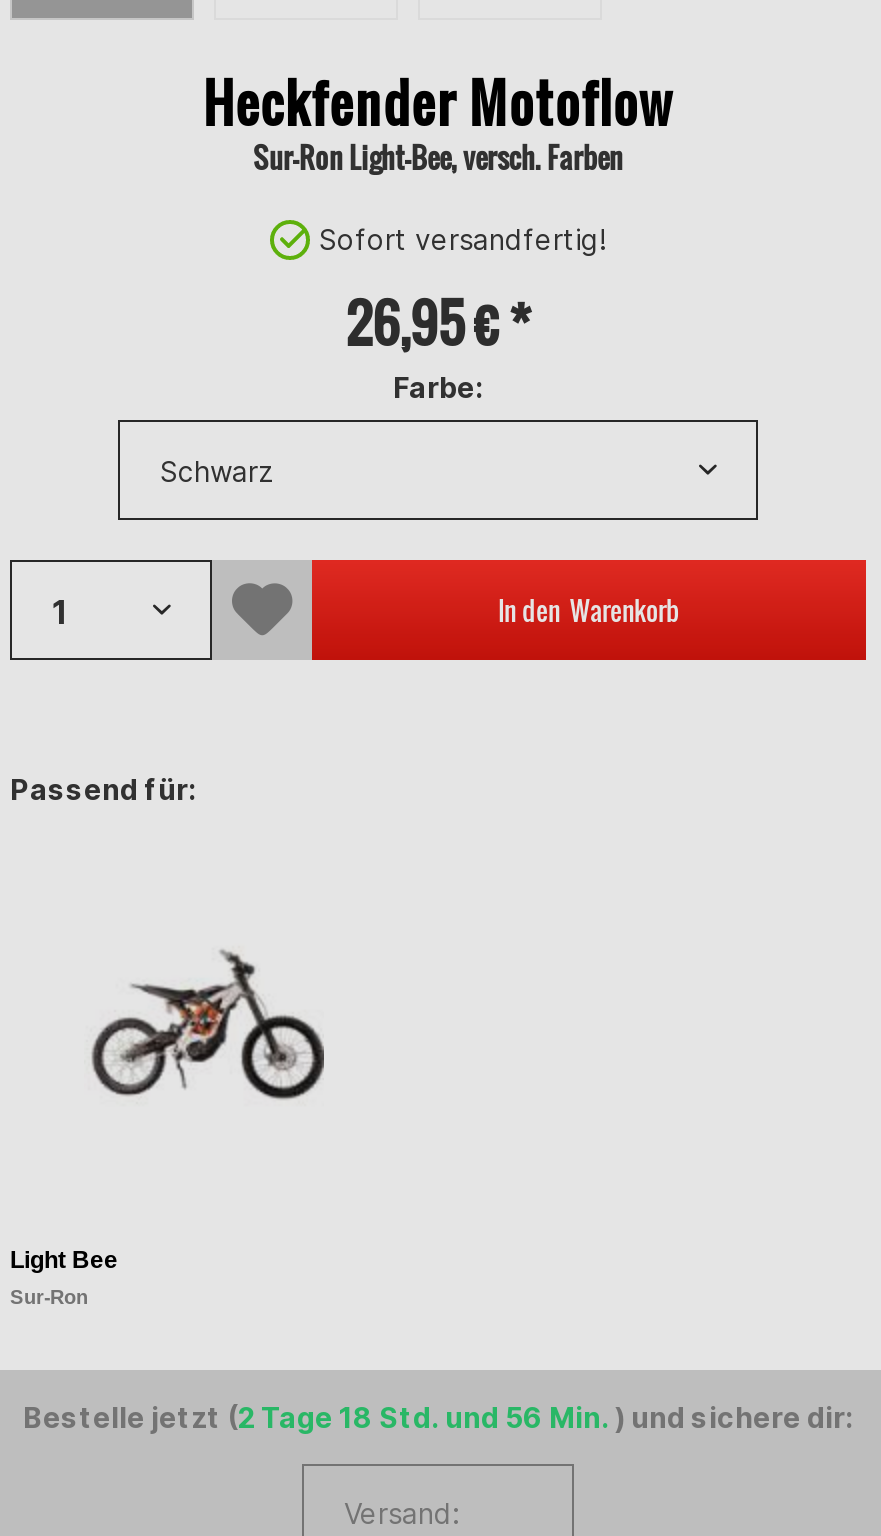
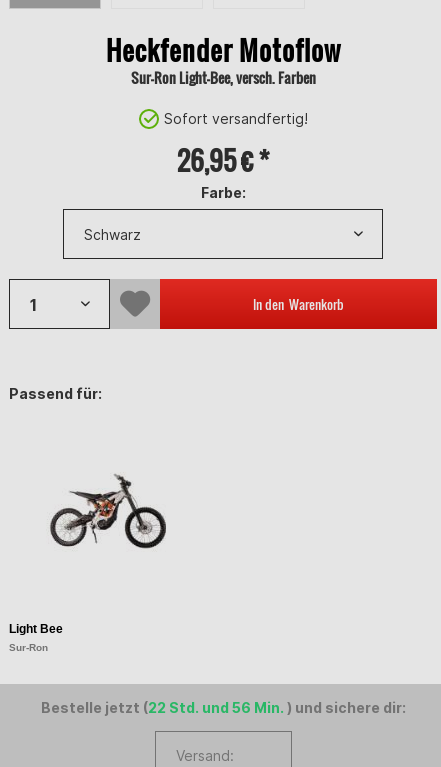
- Bestelle jetzt (2 Tage 18 Std. und 56 Min.) und sichere dir:
+ Bestelle jetzt (22 Std. und 56 Min.) und sichere dir:
